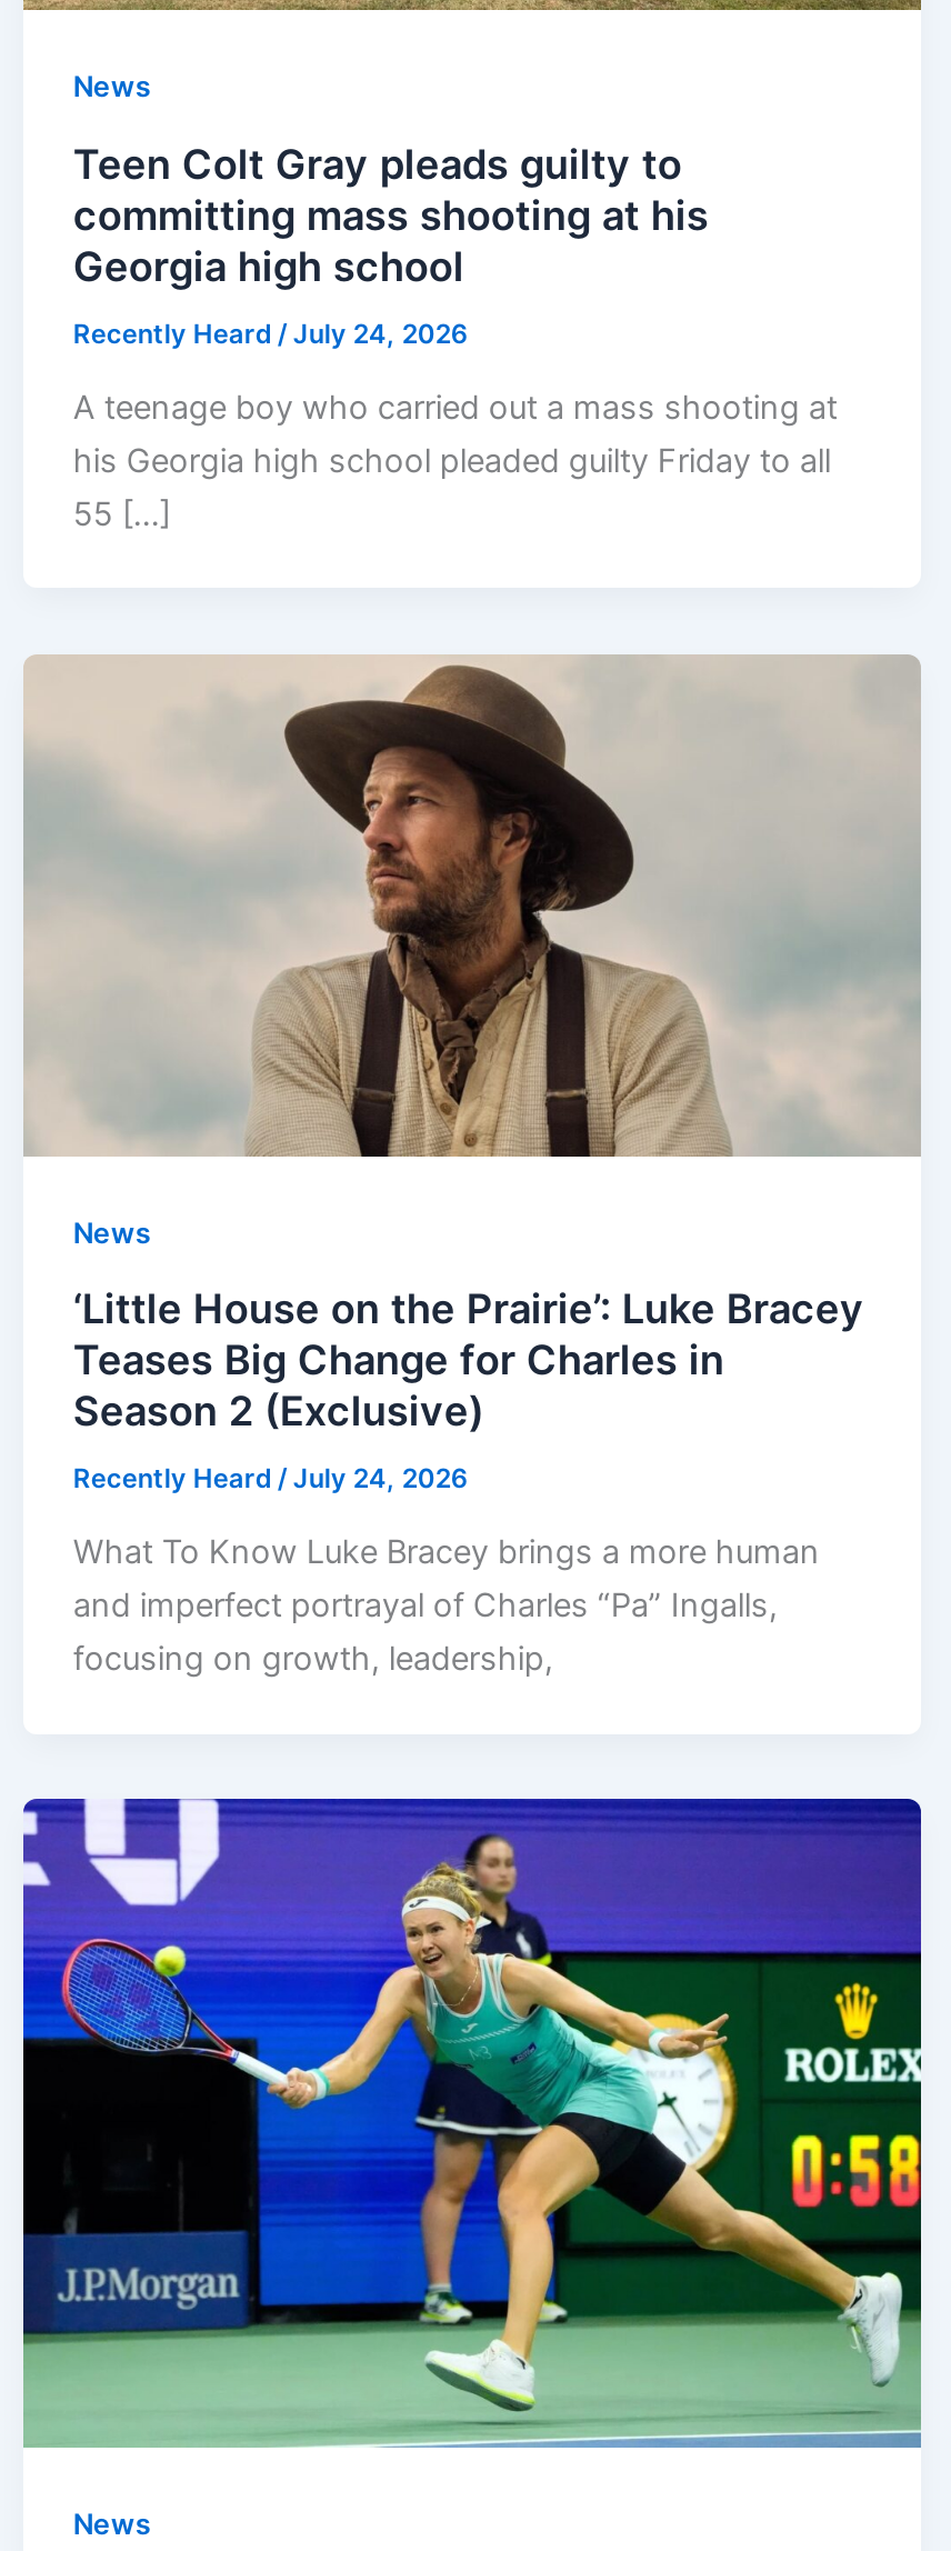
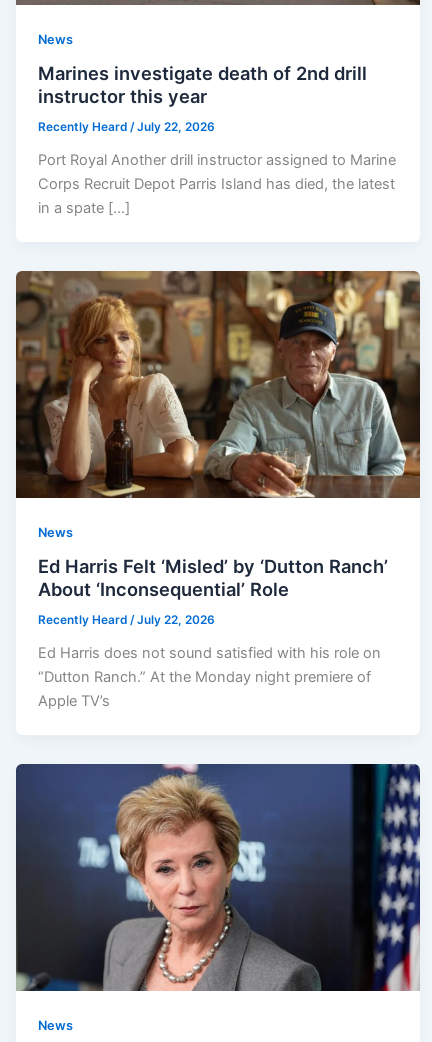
- Teen Colt Gray pleads guilty to
- committing mass shooting at his
- Georgia high school
+ Marines investigate death of 2nd drill
+ instructor this year

- Recently Heard / July 24, 2026
+ Recently Heard / July 22, 2026

- A teenage boy who carried out a mass shooting at
- his Georgia high school pleaded guilty Friday to all
- 55 […]
+ Port Royal Another drill instructor assigned to Marine
+ Corps Recruit Depot Parris Island has died, the latest
+ in a spate […]

- [image]
+ [image]

- ‘Little House on the Prairie’: Luke Bracey
- Teases Big Change for Charles in
- Season 2 (Exclusive)
+ Ed Harris Felt ‘Misled’ by ‘Dutton Ranch’
+ About ‘Inconsequential’ Role

- Recently Heard / July 24, 2026
+ Recently Heard / July 22, 2026

- What To Know Luke Bracey brings a more human
- and imperfect portrayal of Charles “Pa” Ingalls,
- focusing on growth, leadership,
+ Ed Harris does not sound satisfied with his role on
+ “Dutton Ranch.” At the Monday night premiere of
+ Apple TV’s

- [image]
+ [image]
